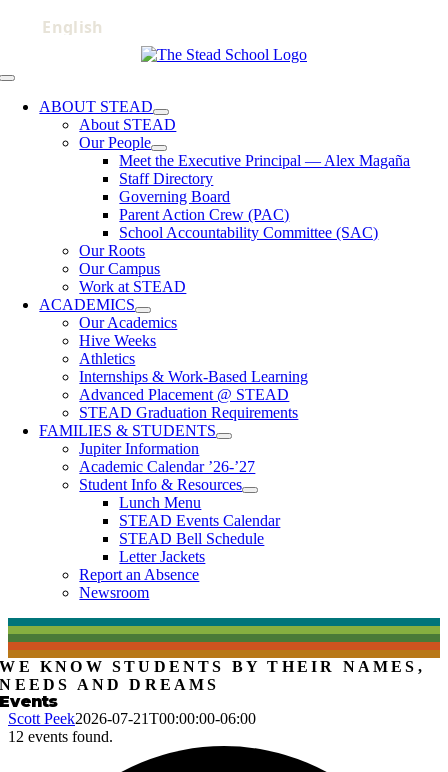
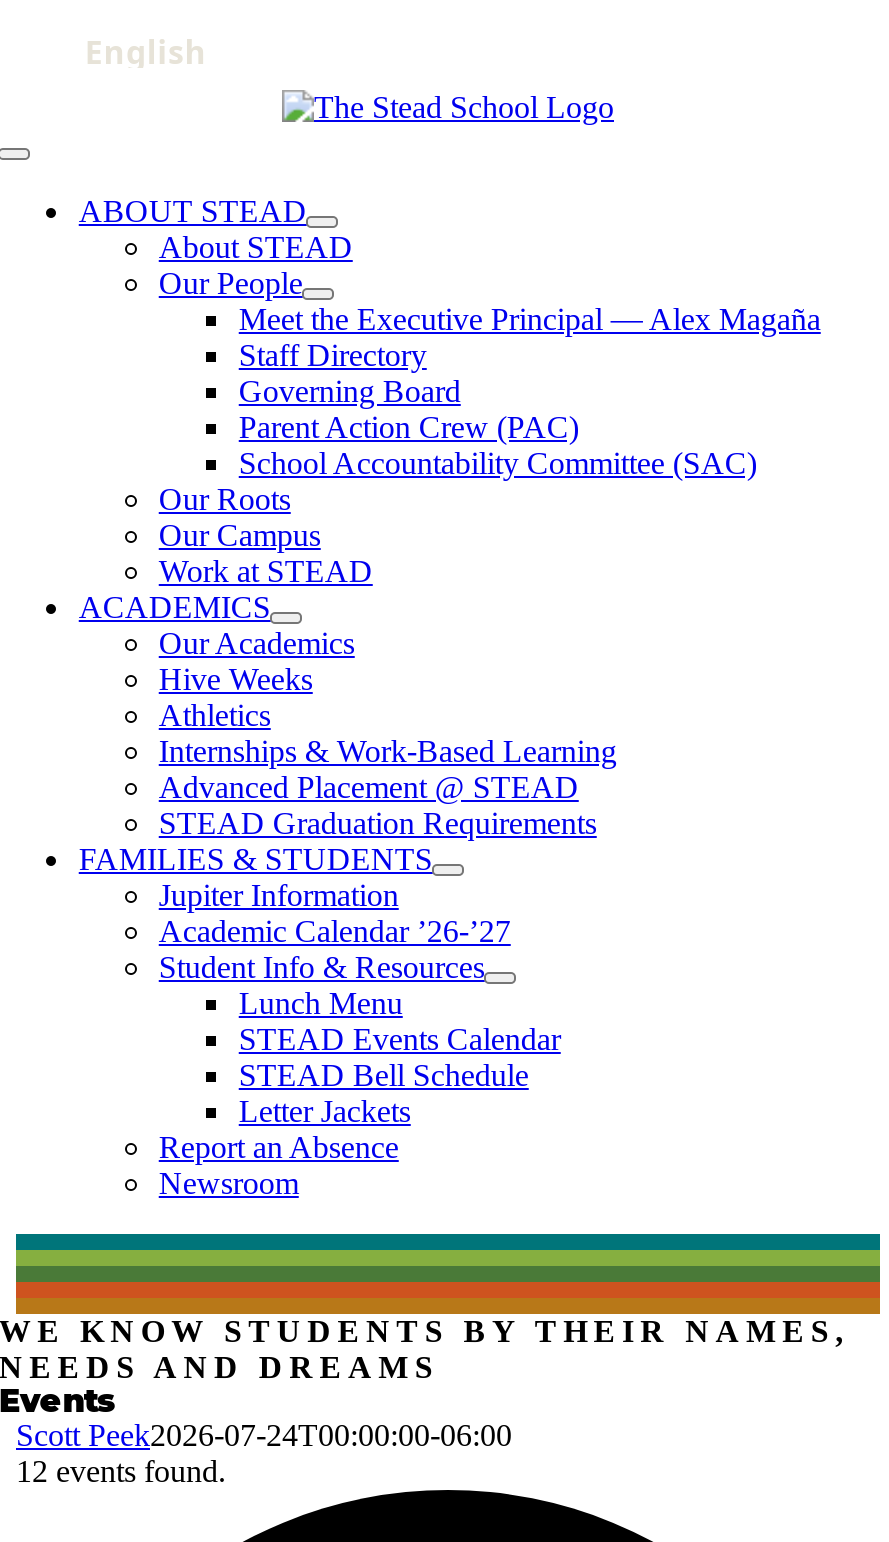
- Scott Peek2026-07-21T00:00:00-06:00
+ Scott Peek2026-07-24T00:00:00-06:00
